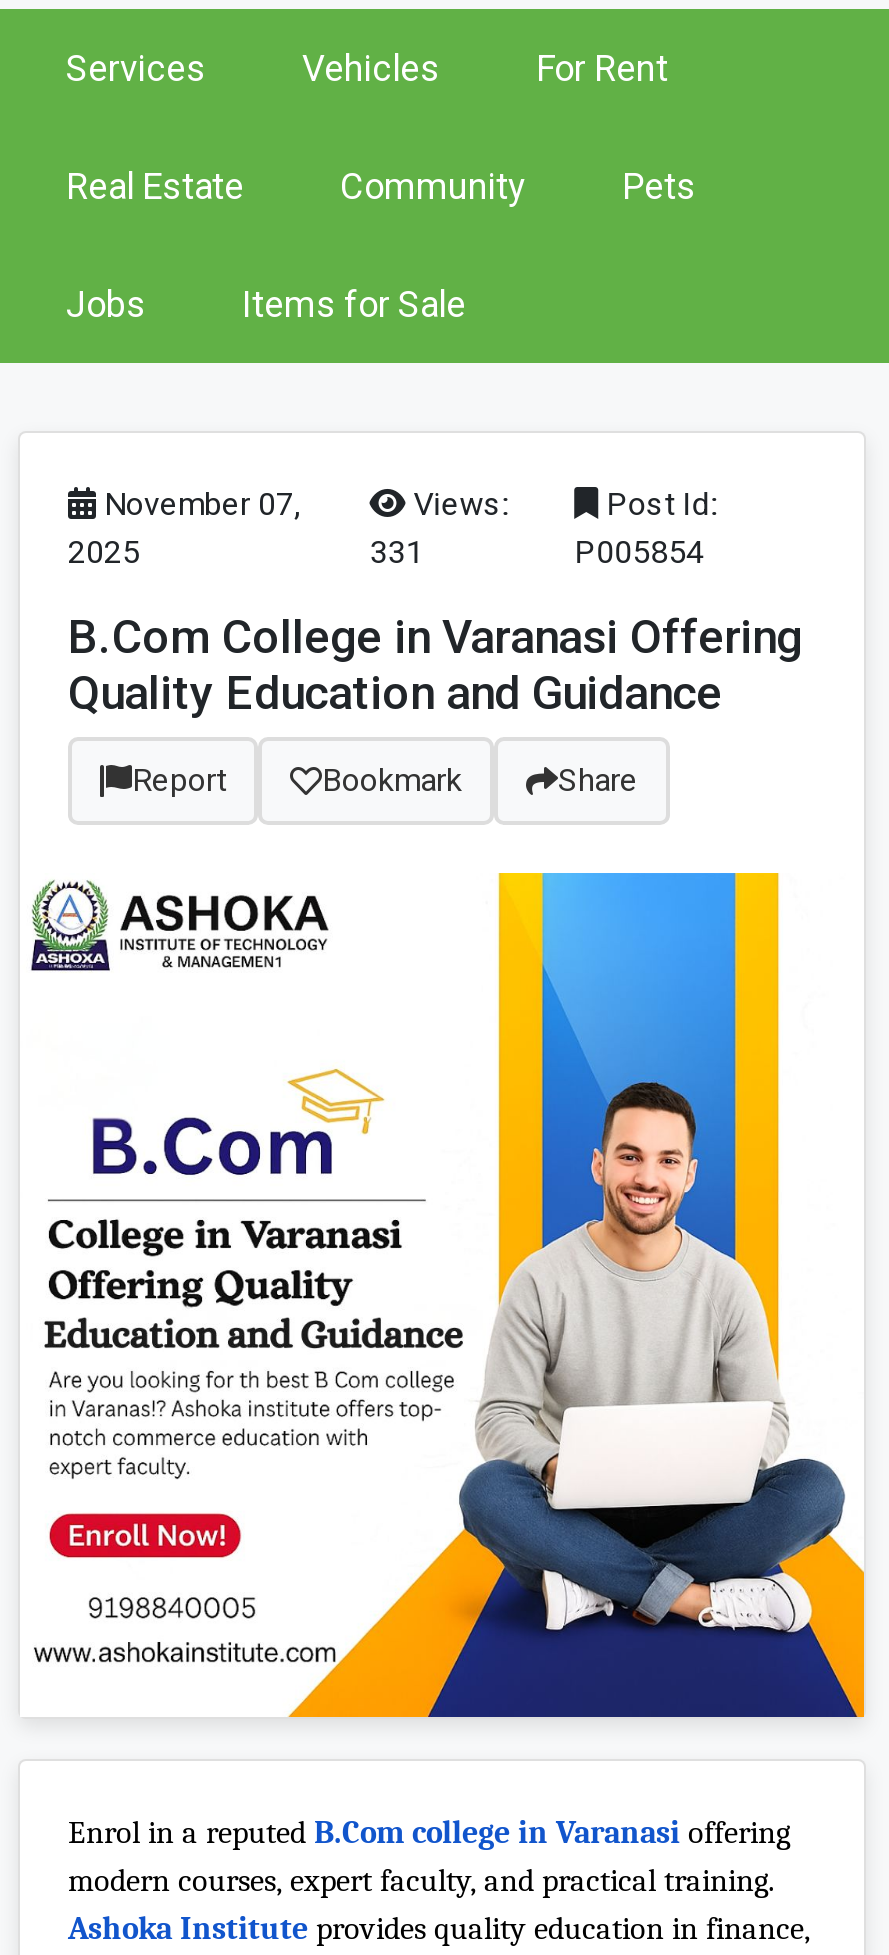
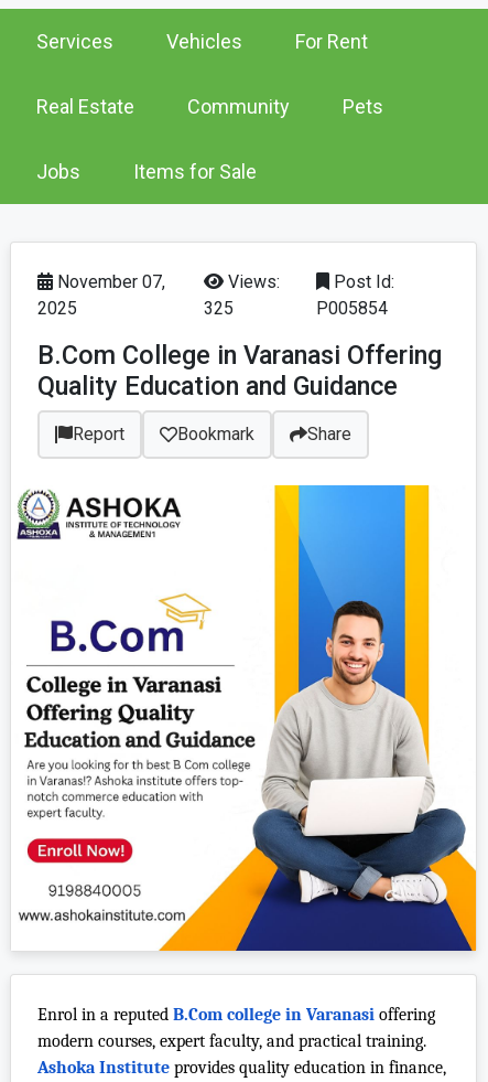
- 331
+ 325
